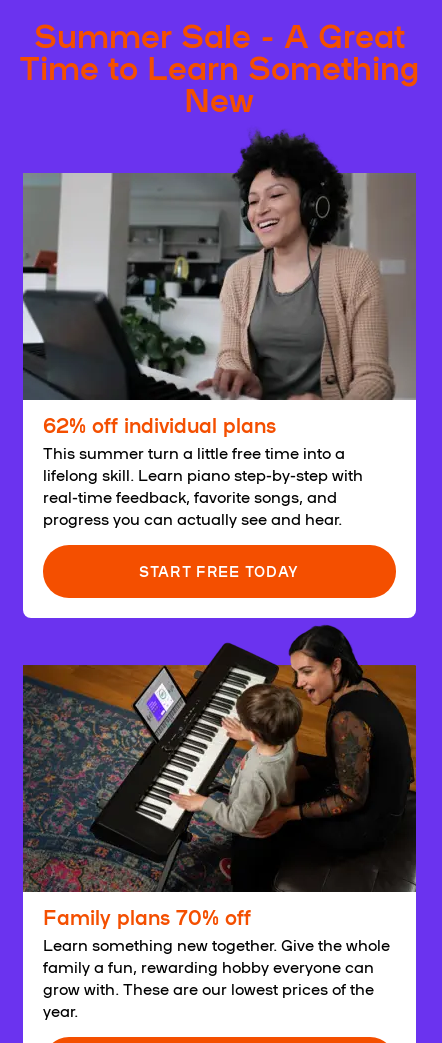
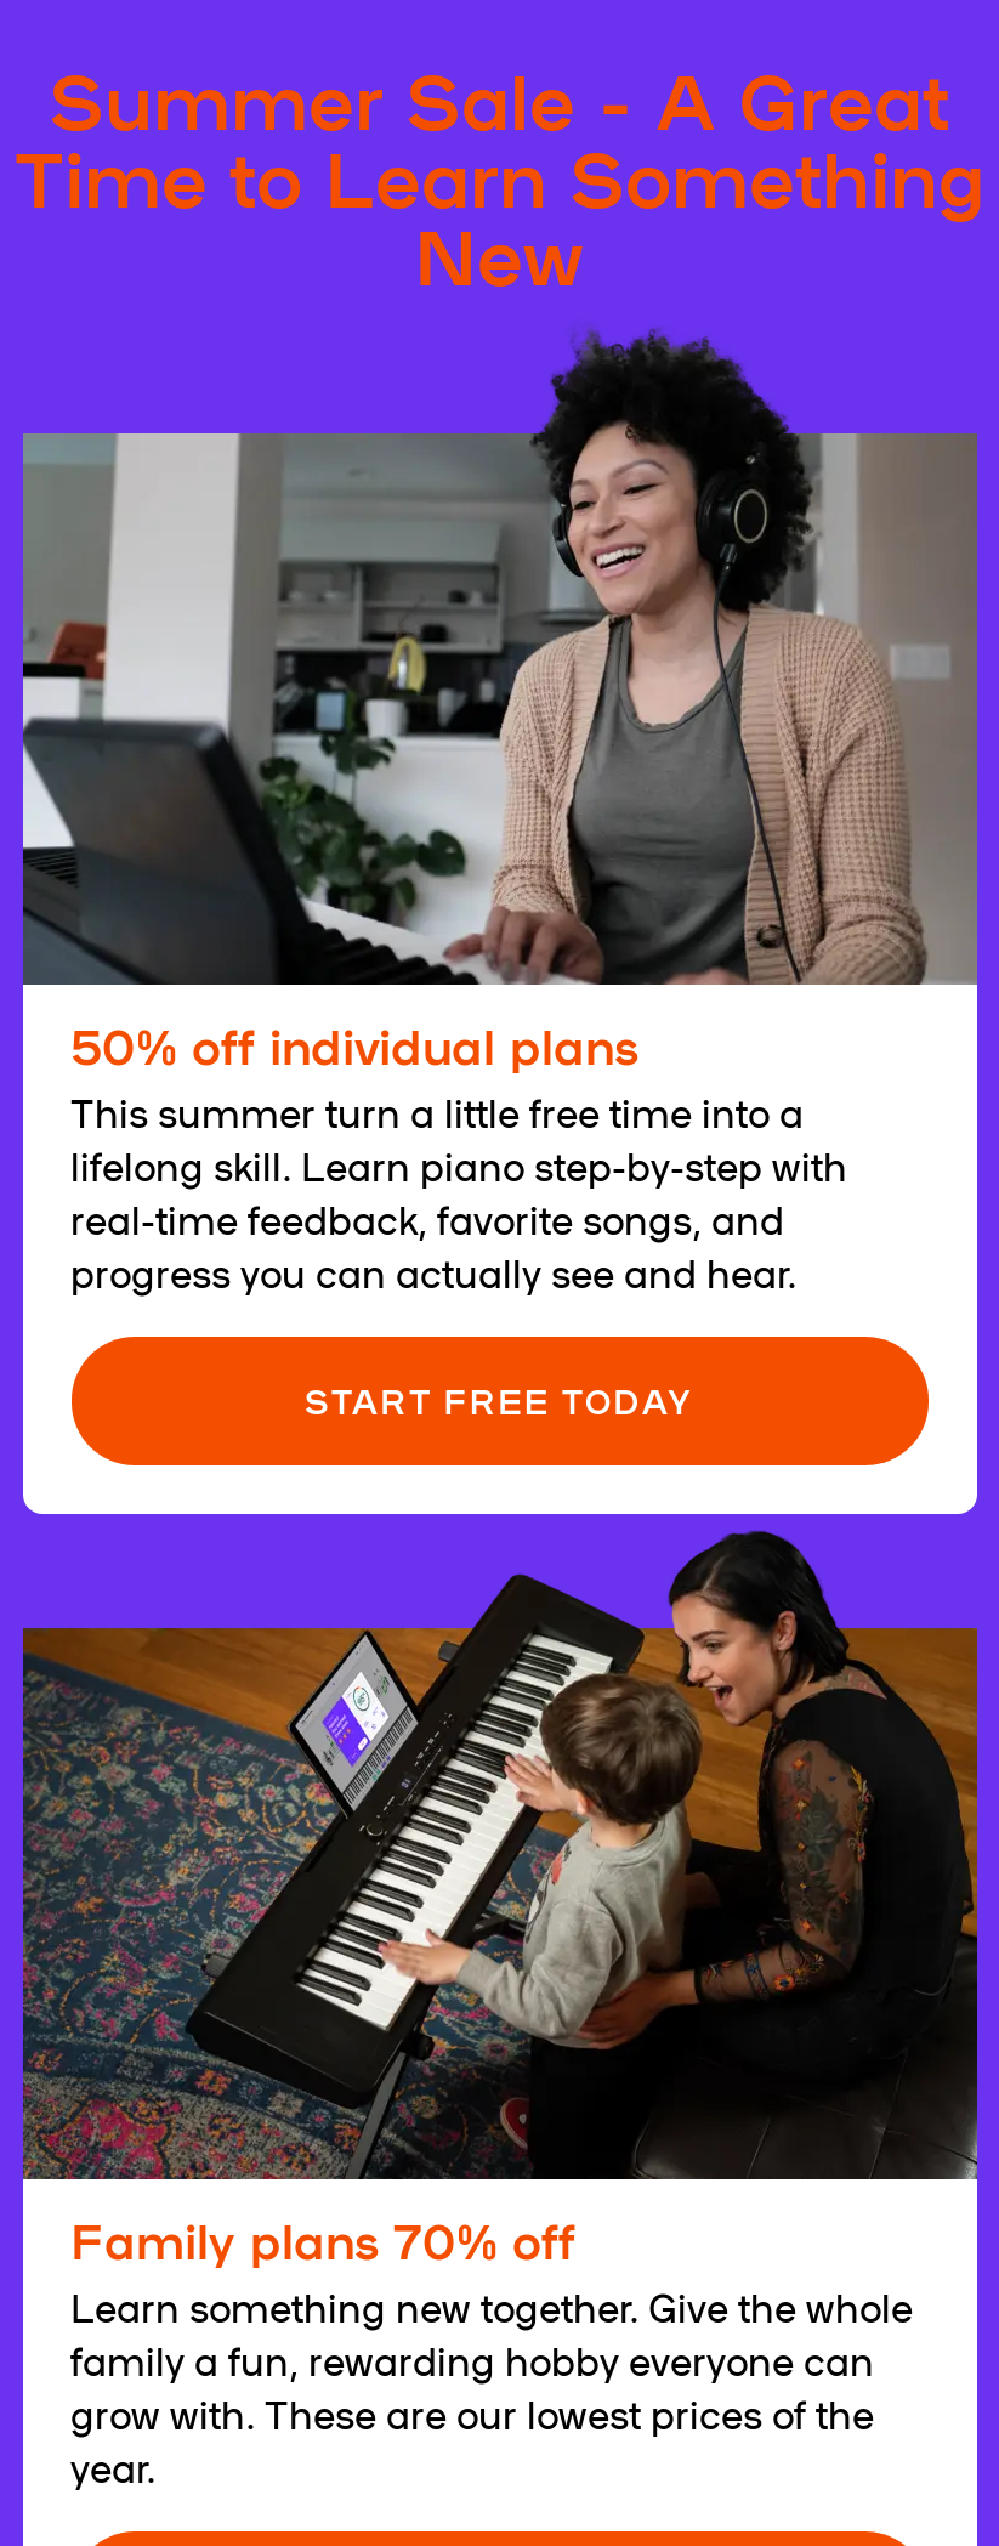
- 62% off individual plans
+ 50% off individual plans
